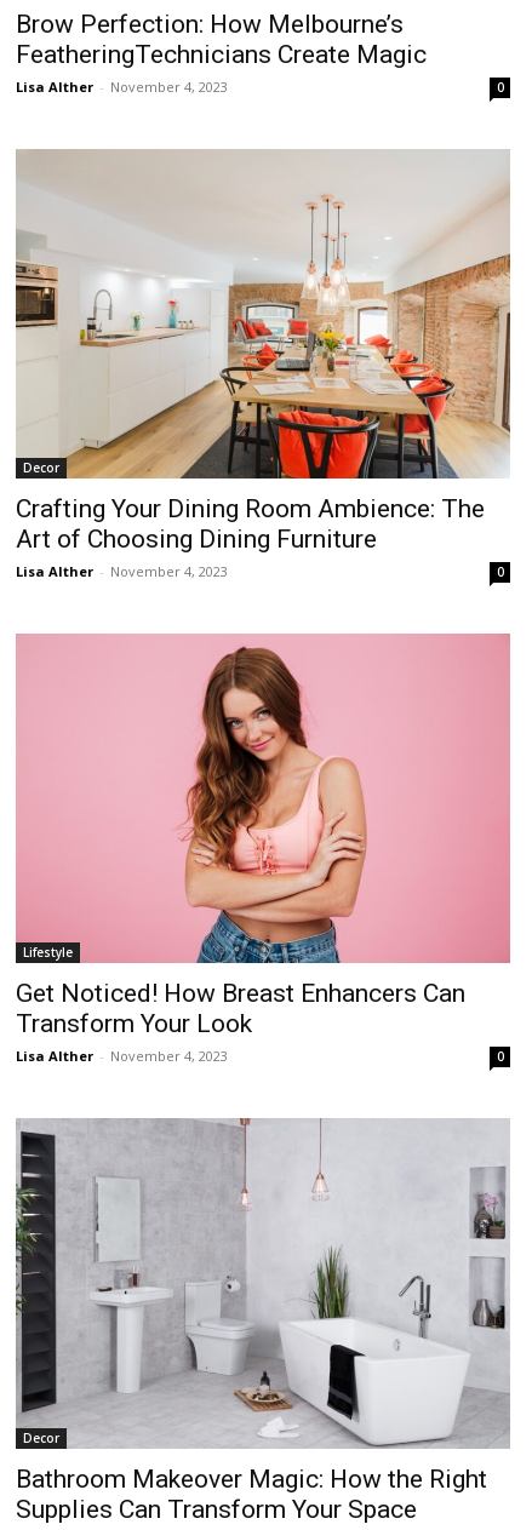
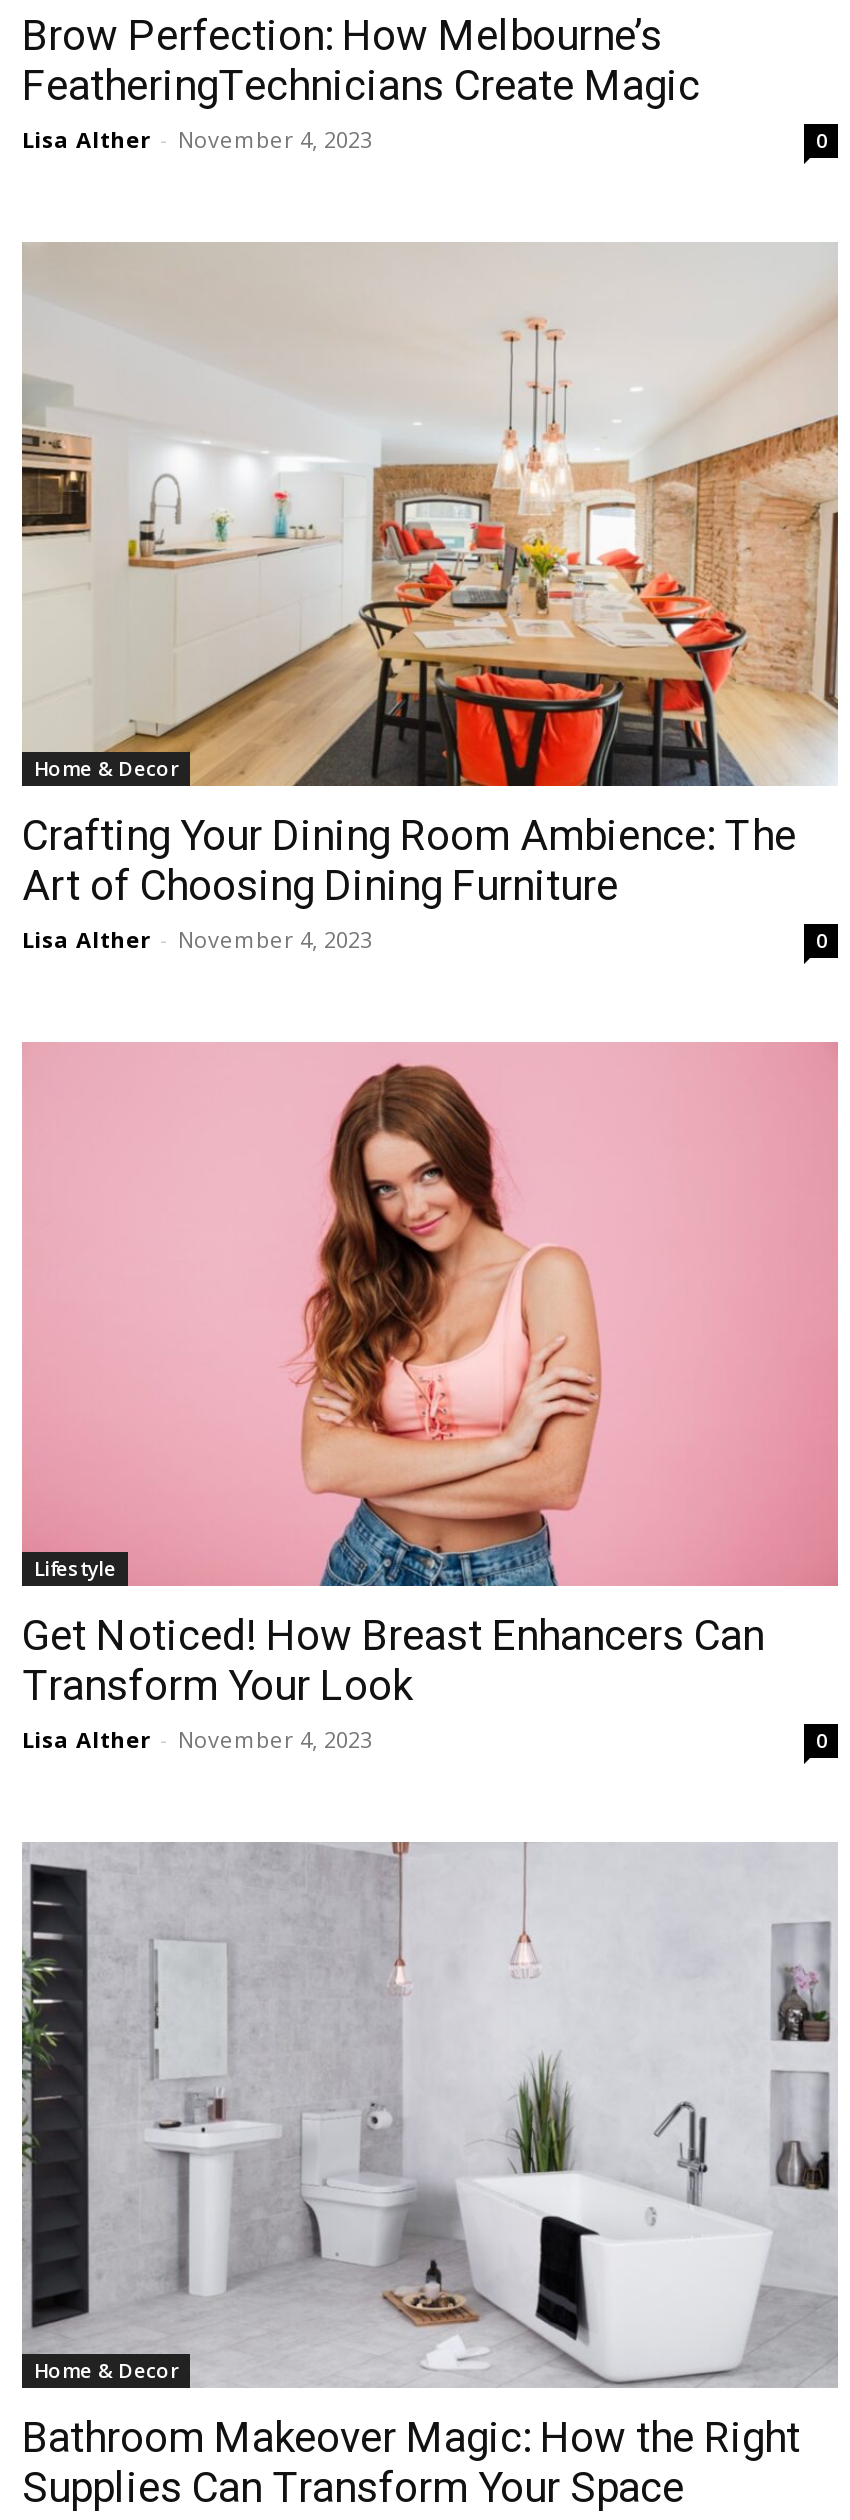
- Decor
+ Home & Decor

- Decor
+ Home & Decor
